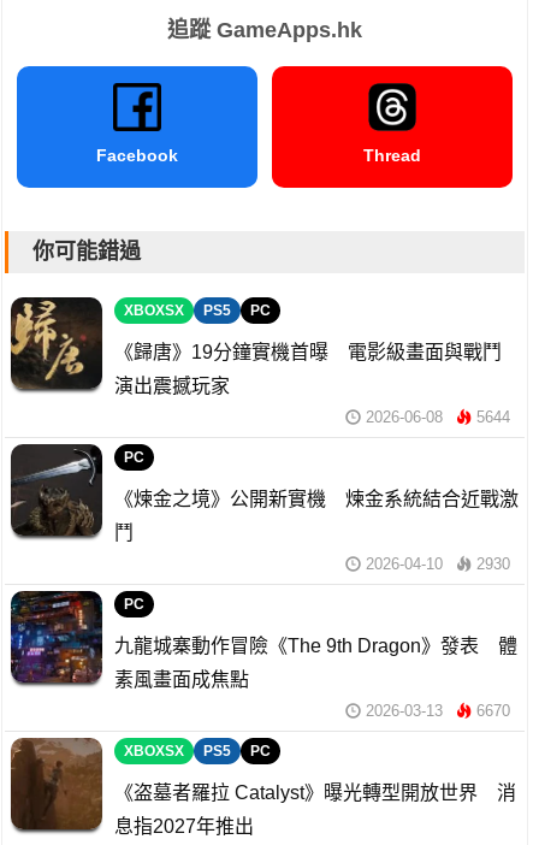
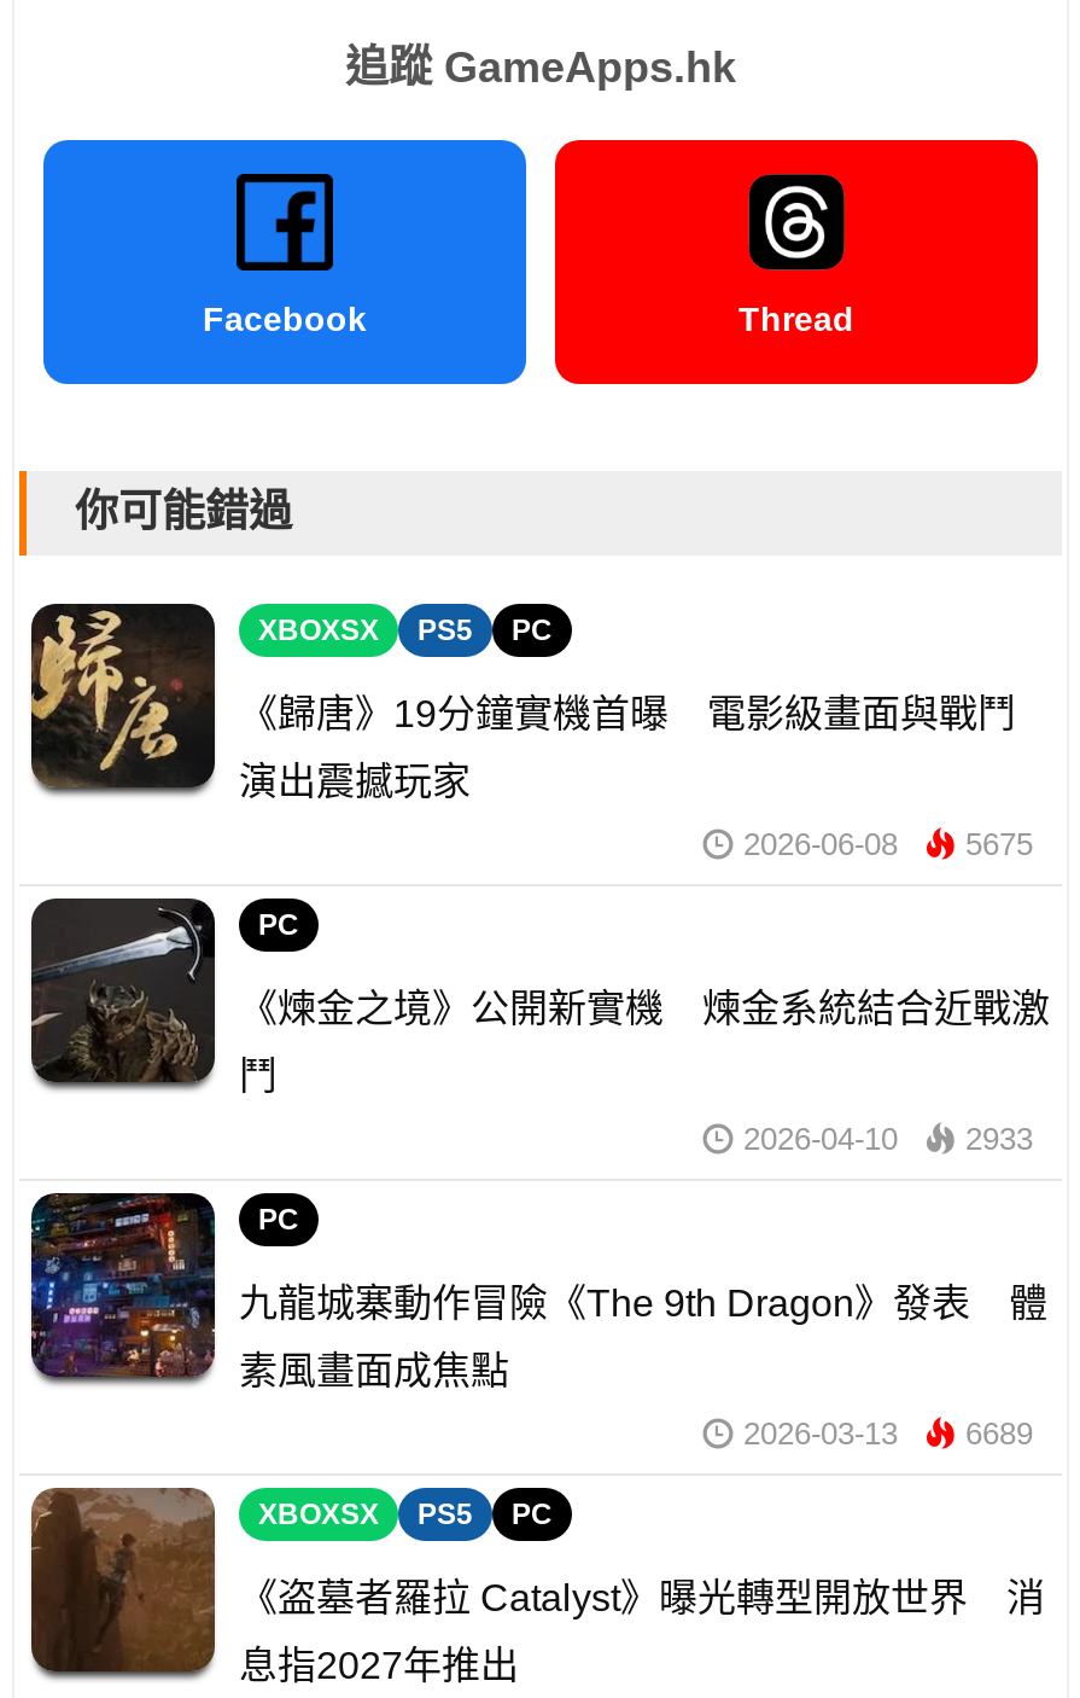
- 2026-06-08 5644
+ 2026-06-08 5675

- 2026-04-10 2930
+ 2026-04-10 2933

- 2026-03-13 6670
+ 2026-03-13 6689
